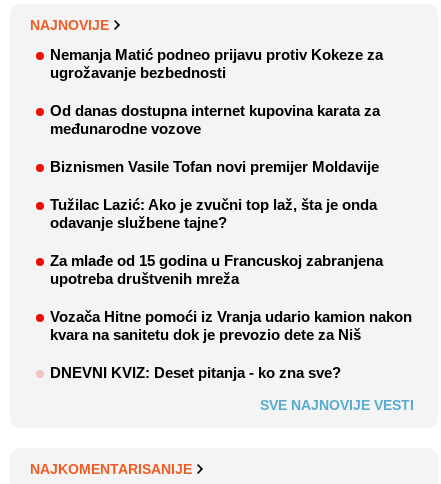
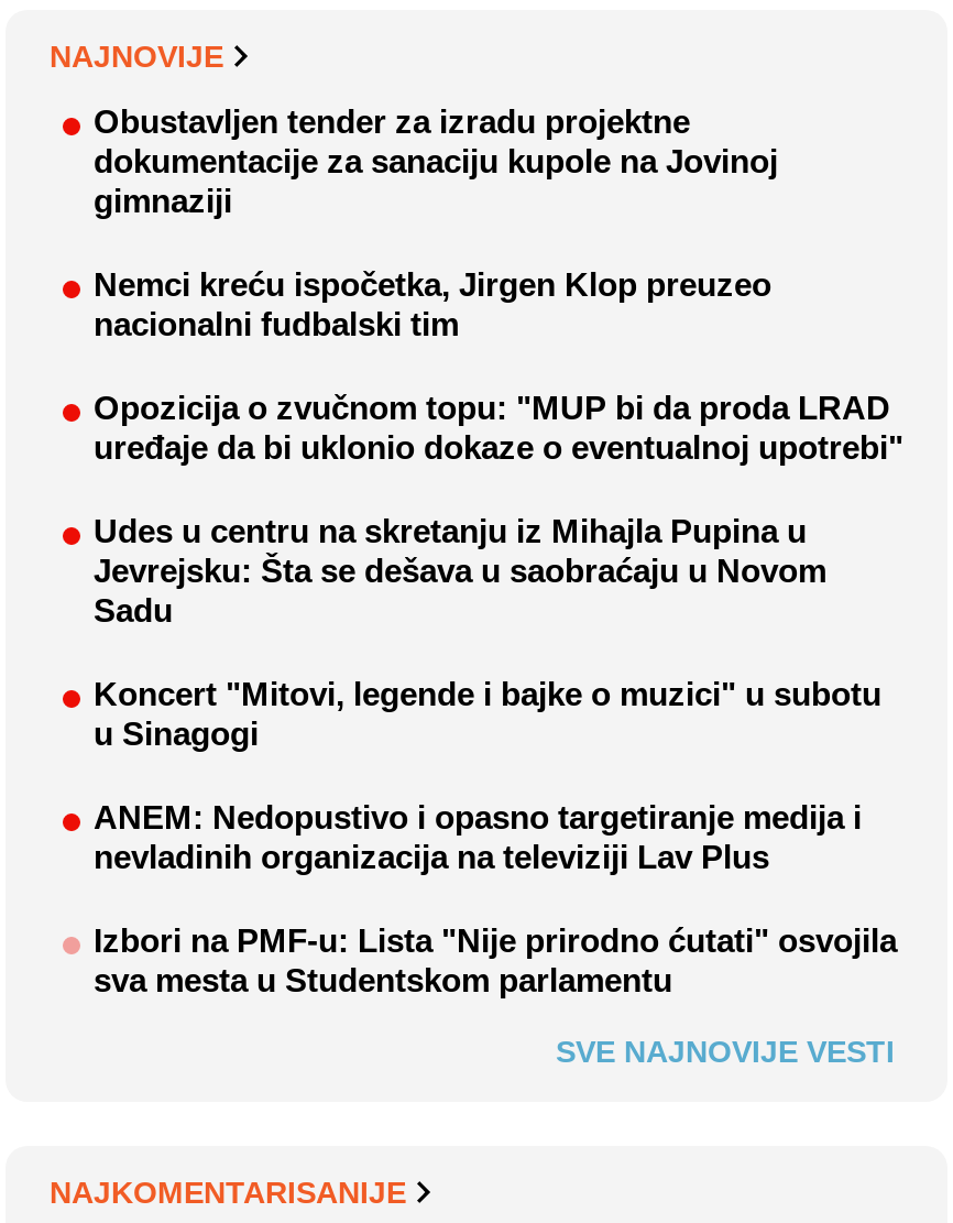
- Nemanja Matić podneo prijavu protiv Kokeze za
- ugrožavanje bezbednosti
+ Obustavljen tender za izradu projektne
+ dokumentacije za sanaciju kupole na Jovinoj
+ gimnaziji

- Od danas dostupna internet kupovina karata za
- međunarodne vozove
+ Nemci kreću ispočetka, Jirgen Klop preuzeo
+ nacionalni fudbalski tim

- Biznismen Vasile Tofan novi premijer Moldavije
+ Opozicija o zvučnom topu: "MUP bi da proda LRAD
+ uređaje da bi uklonio dokaze o eventualnoj upotrebi"

- Tužilac Lazić: Ako je zvučni top laž, šta je onda
- odavanje službene tajne?
+ Udes u centru na skretanju iz Mihajla Pupina u
+ Jevrejsku: Šta se dešava u saobraćaju u Novom
+ Sadu

- Za mlađe od 15 godina u Francuskoj zabranjena
- upotreba društvenih mreža
+ Koncert "Mitovi, legende i bajke o muzici" u subotu
+ u Sinagogi

- Vozača Hitne pomoći iz Vranja udario kamion nakon
- kvara na sanitetu dok je prevozio dete za Niš
+ ANEM: Nedopustivo i opasno targetiranje medija i
+ nevladinih organizacija na televiziji Lav Plus

- DNEVNI KVIZ: Deset pitanja - ko zna sve?
+ Izbori na PMF-u: Lista "Nije prirodno ćutati" osvojila
+ sva mesta u Studentskom parlamentu
